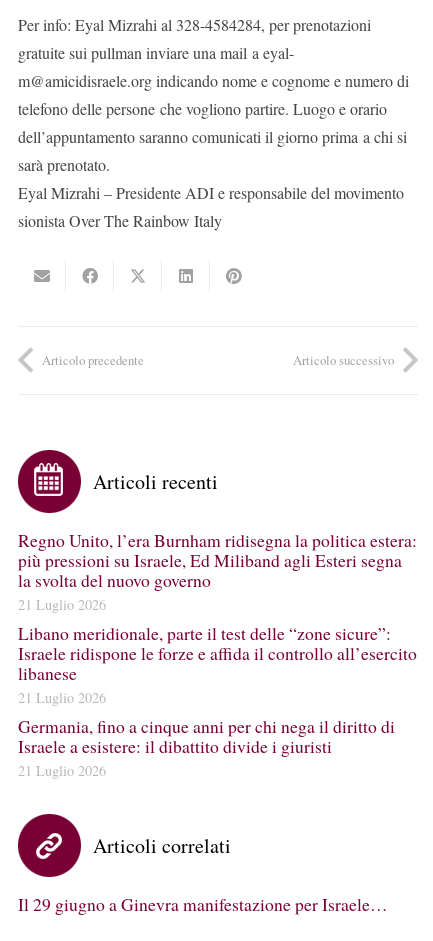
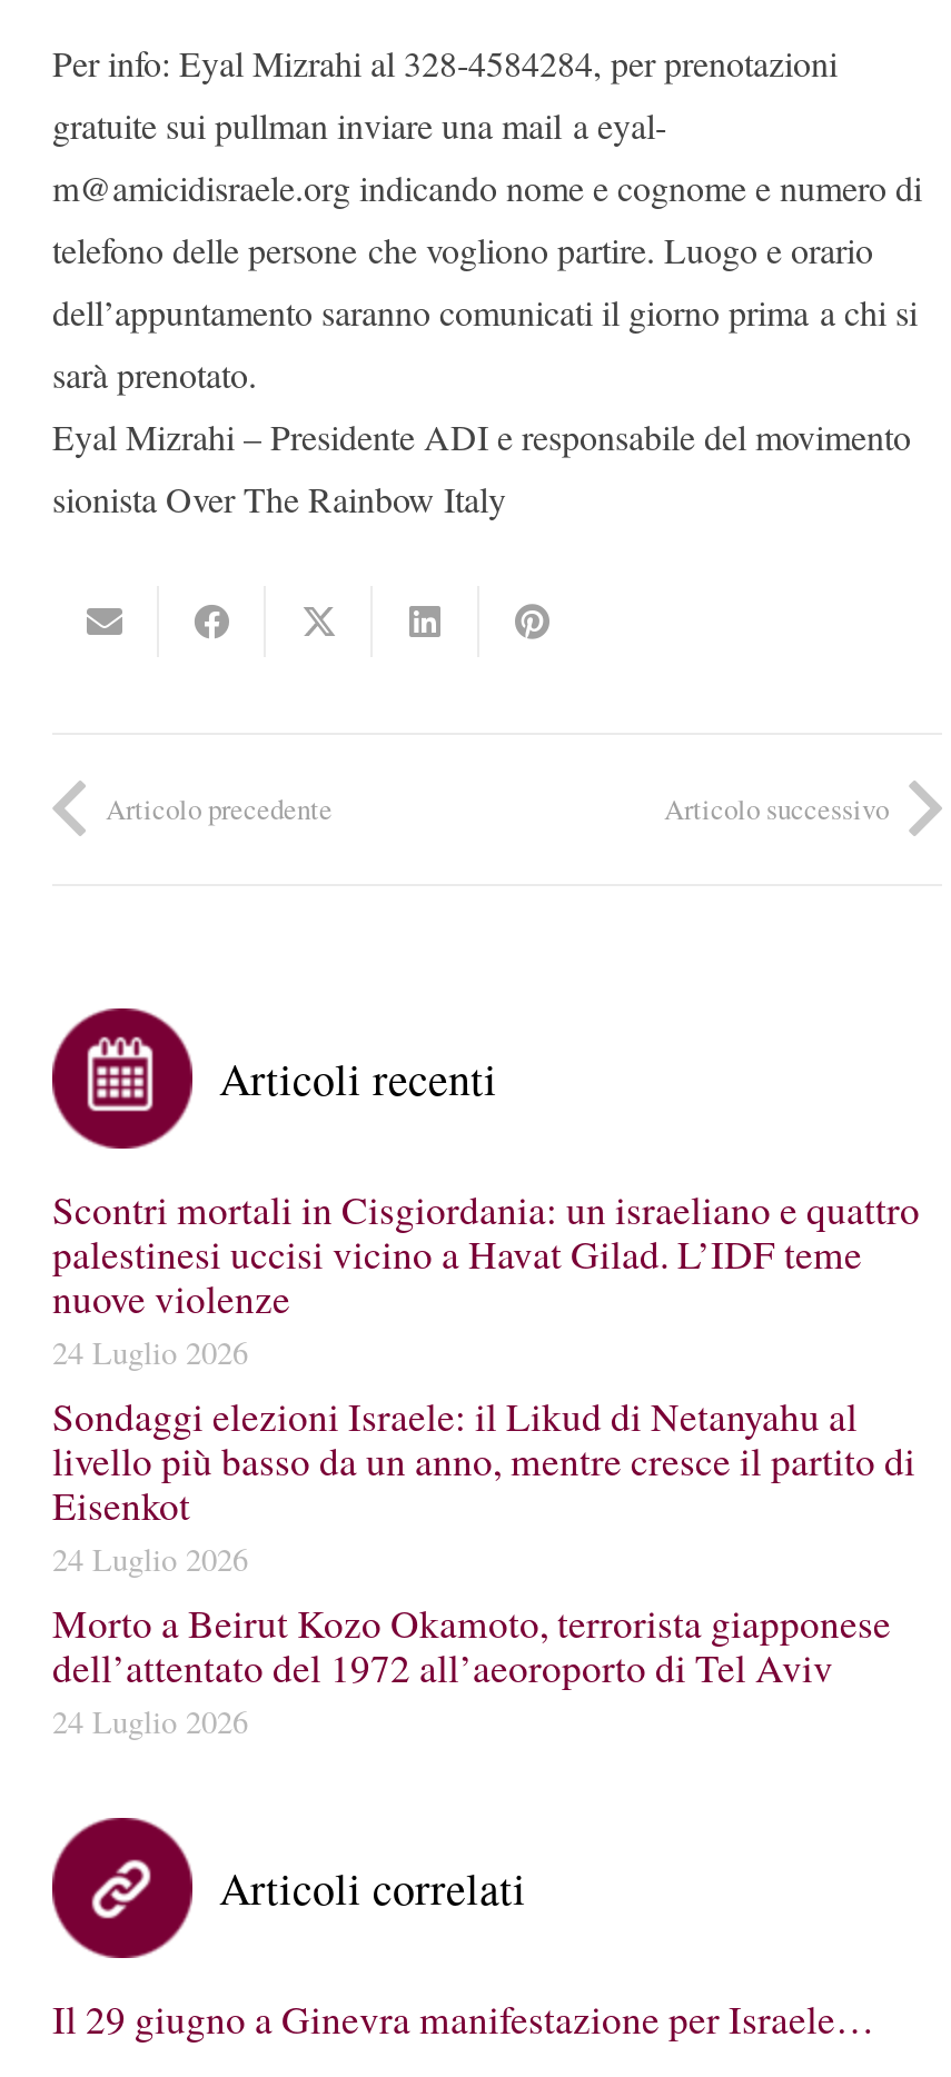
- Regno Unito, l’era Burnham ridisegna la politica estera:
- più pressioni su Israele, Ed Miliband agli Esteri segna
- la svolta del nuovo governo
- 21 Luglio 2026
- Libano meridionale, parte il test delle “zone sicure”:
- Israele ridispone le forze e affida il controllo all’esercito
- libanese
- 21 Luglio 2026
- Germania, fino a cinque anni per chi nega il diritto di
- Israele a esistere: il dibattito divide i giuristi
- 21 Luglio 2026
+ Scontri mortali in Cisgiordania: un israeliano e quattro
+ palestinesi uccisi vicino a Havat Gilad. L’IDF teme
+ nuove violenze
+ 24 Luglio 2026
+ Sondaggi elezioni Israele: il Likud di Netanyahu al
+ livello più basso da un anno, mentre cresce il partito di
+ Eisenkot
+ 24 Luglio 2026
+ Morto a Beirut Kozo Okamoto, terrorista giapponese
+ dell’attentato del 1972 all’aeoroporto di Tel Aviv
+ 24 Luglio 2026
